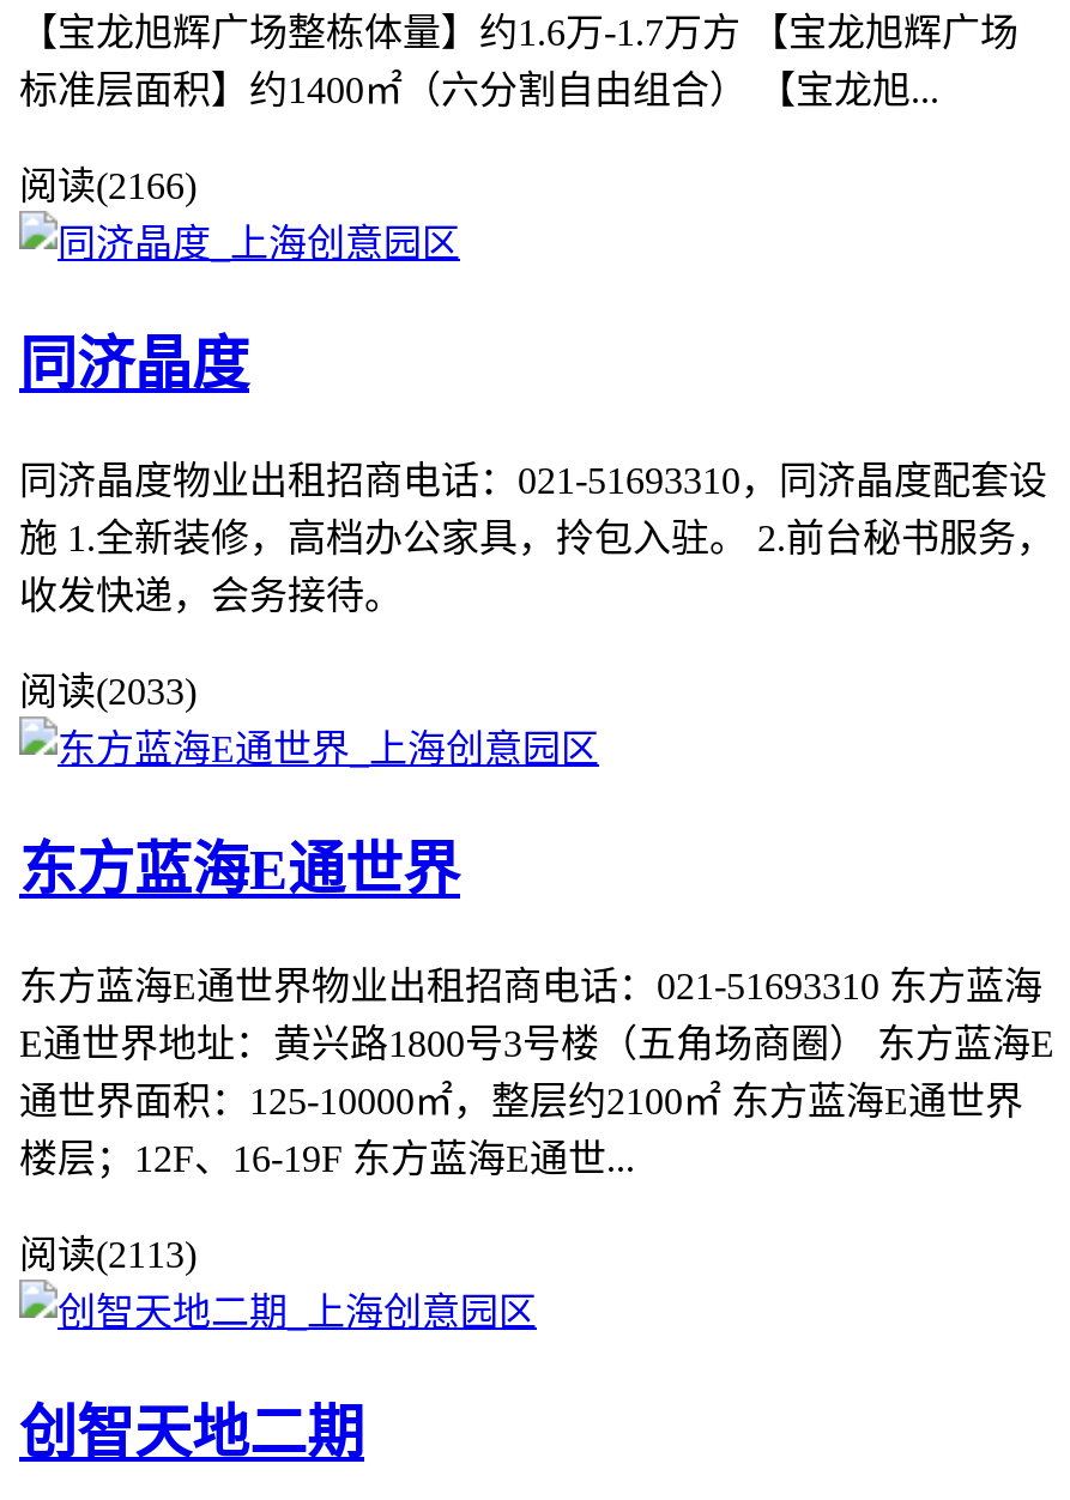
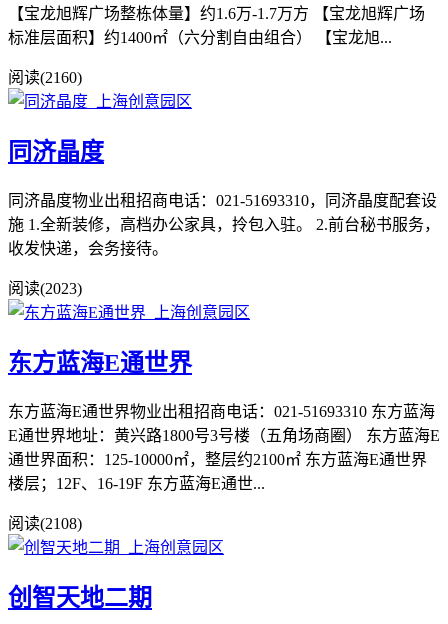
- 阅读(2166)
+ 阅读(2160)

- 阅读(2033)
+ 阅读(2023)

- 阅读(2113)
+ 阅读(2108)
